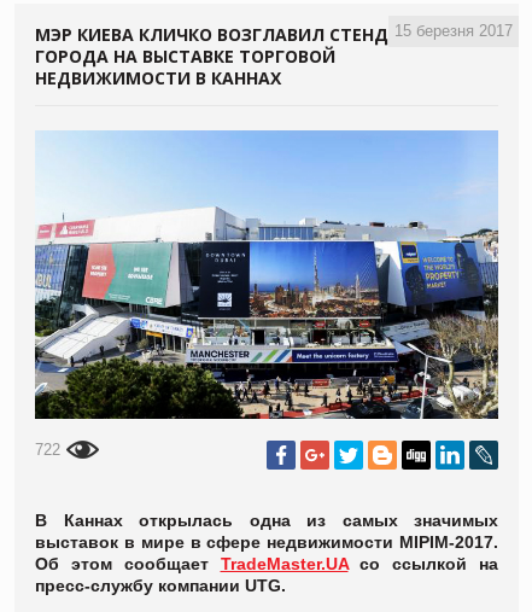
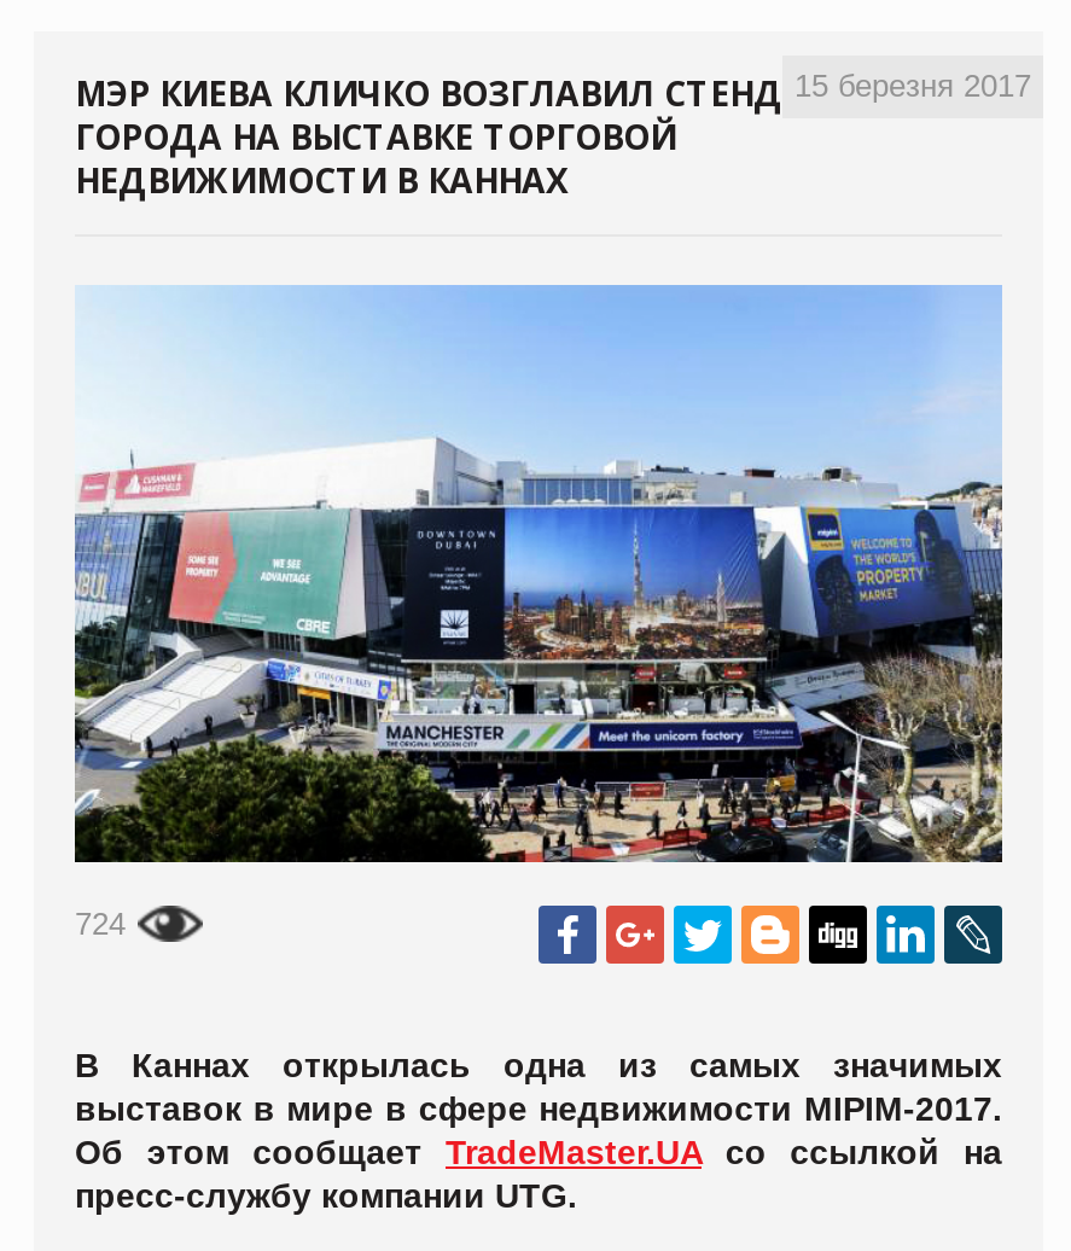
- 722
+ 724
